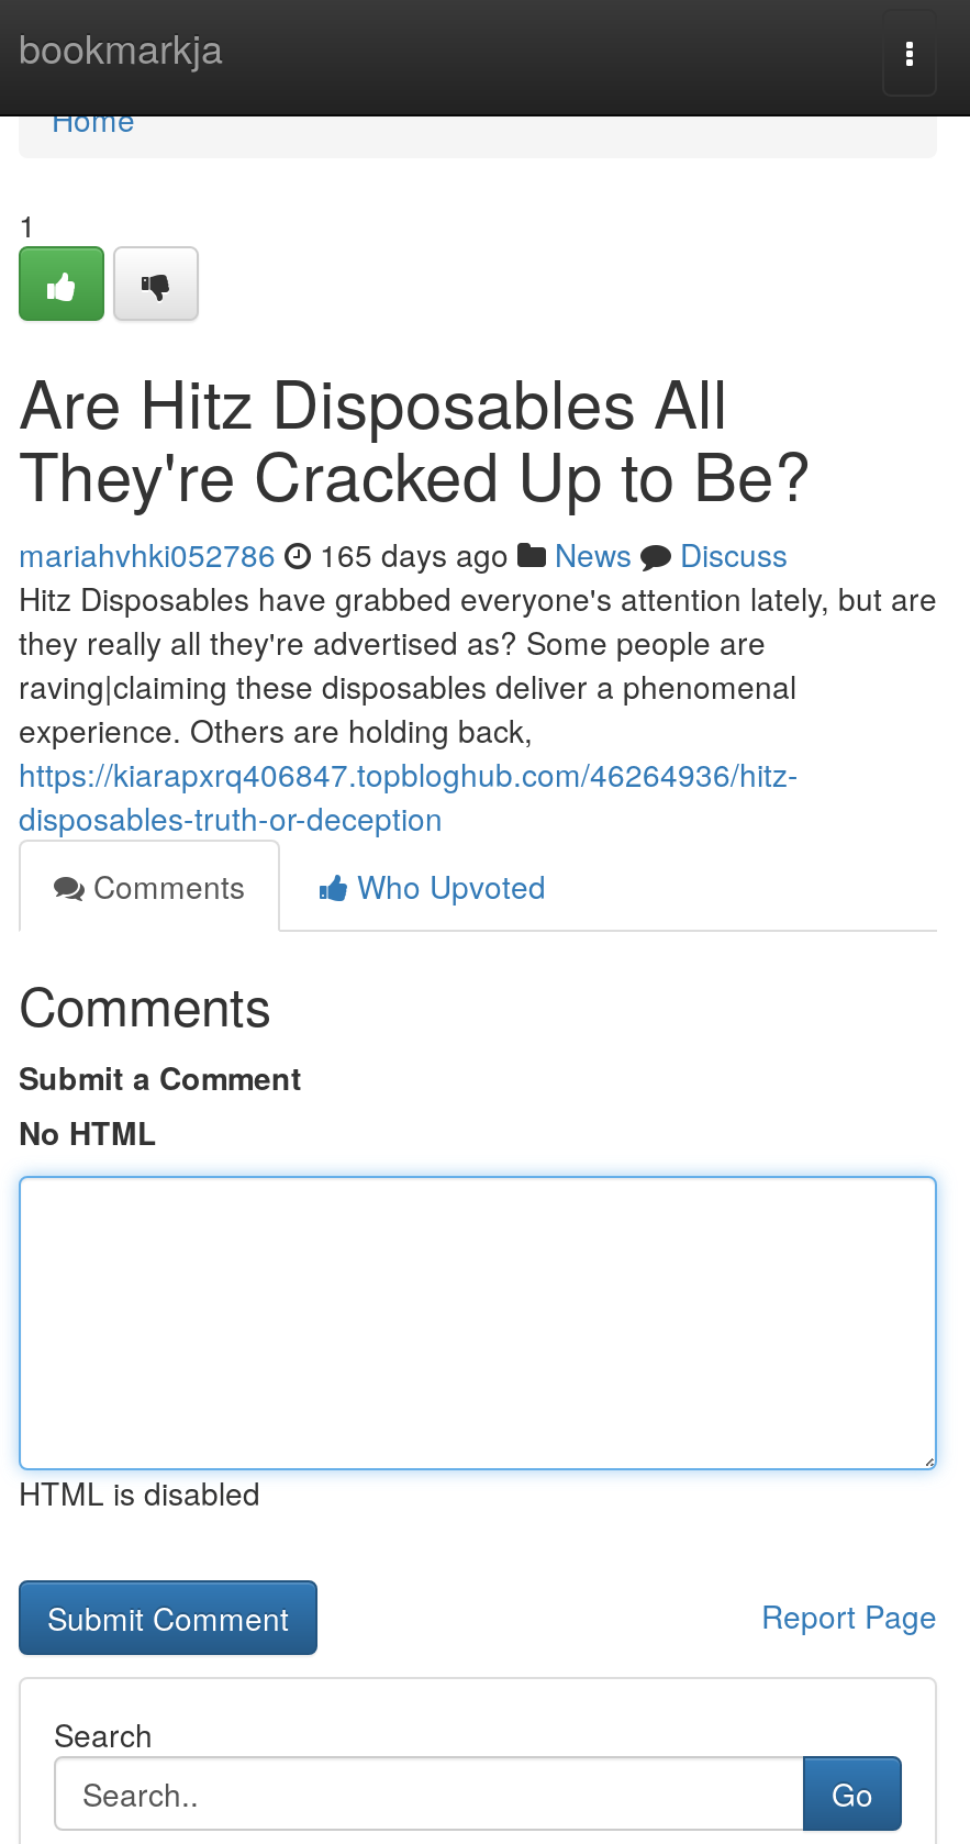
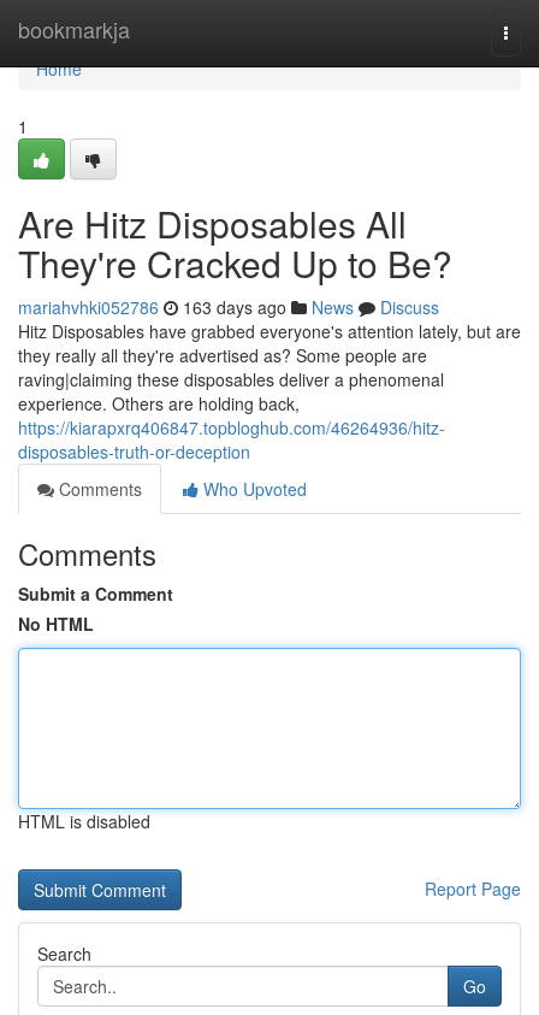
- mariahvhki052786 165 days ago News Discuss
+ mariahvhki052786 163 days ago News Discuss
